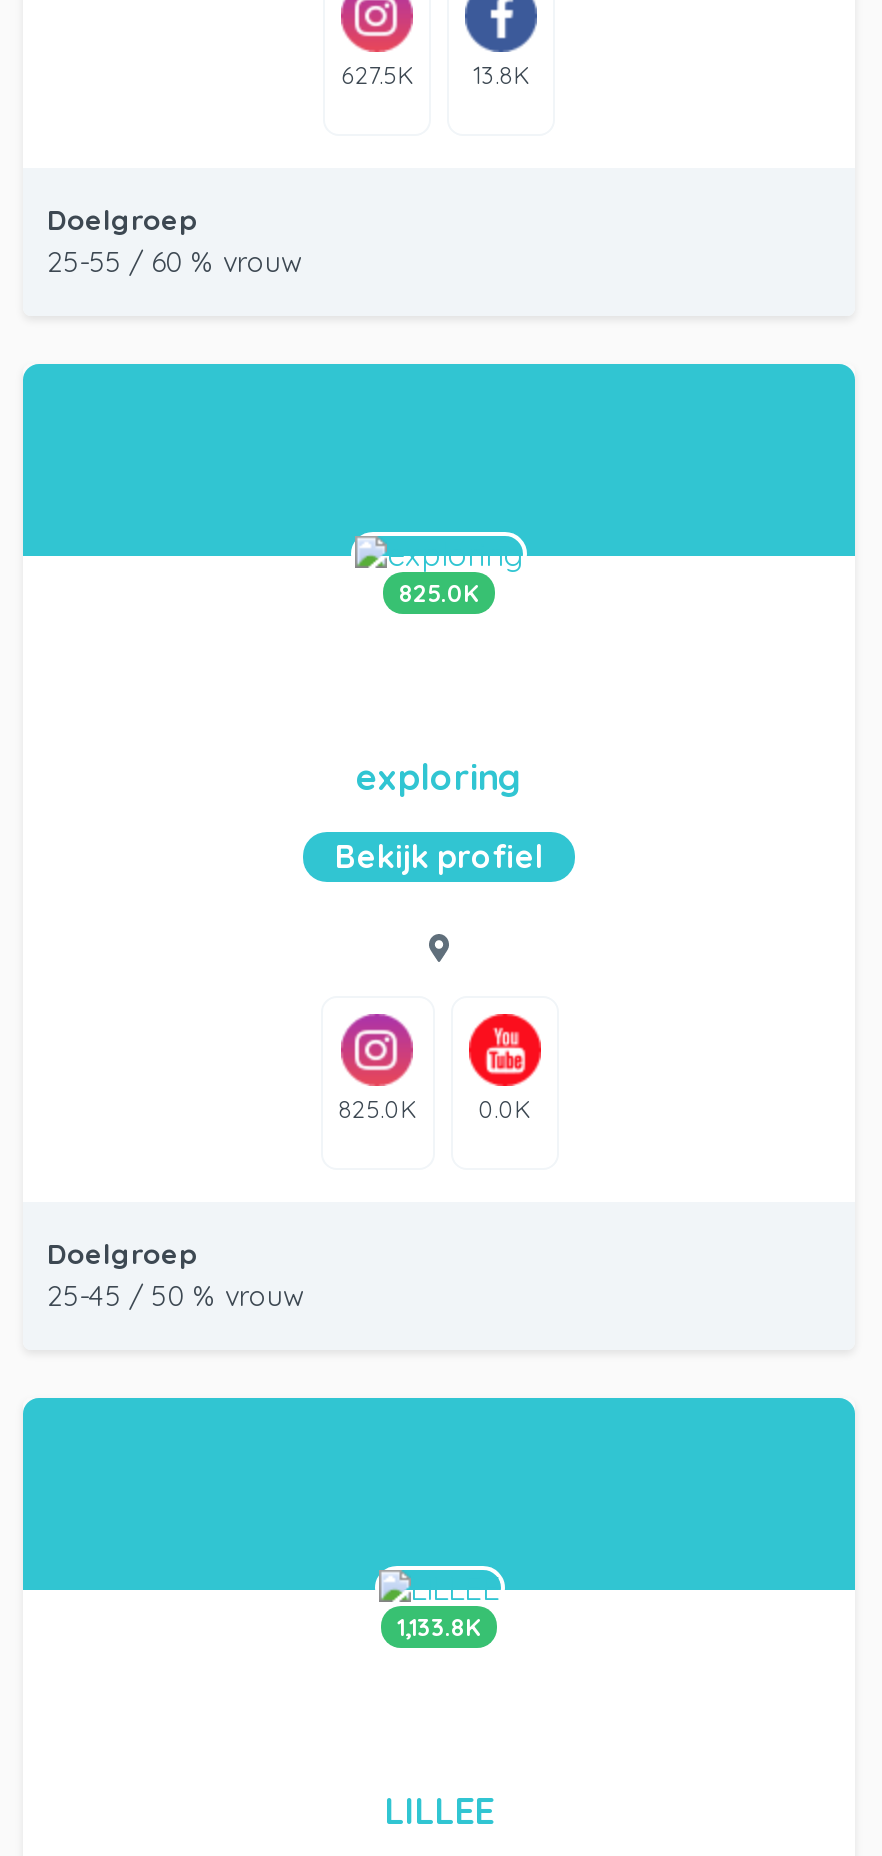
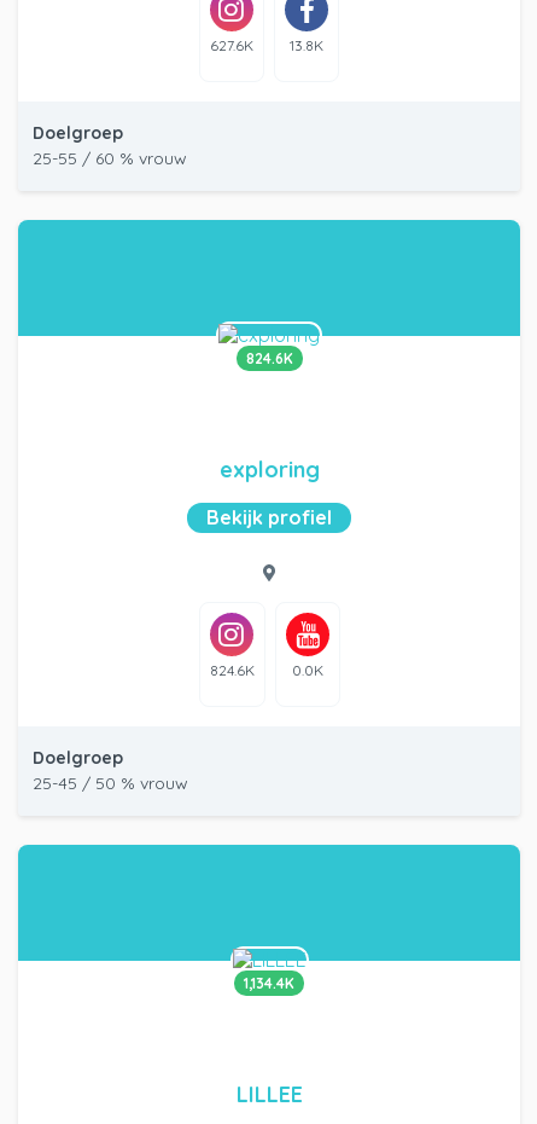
- 627.5K 13.8K
+ 627.6K 13.8K

- 825.0K
+ 824.6K

- 825.0K
+ 824.6K

- 1,133.8K
+ 1,134.4K
